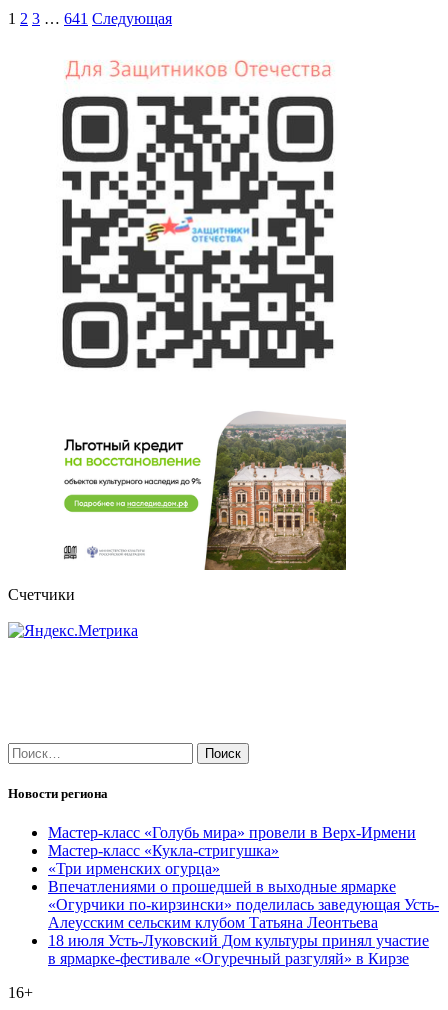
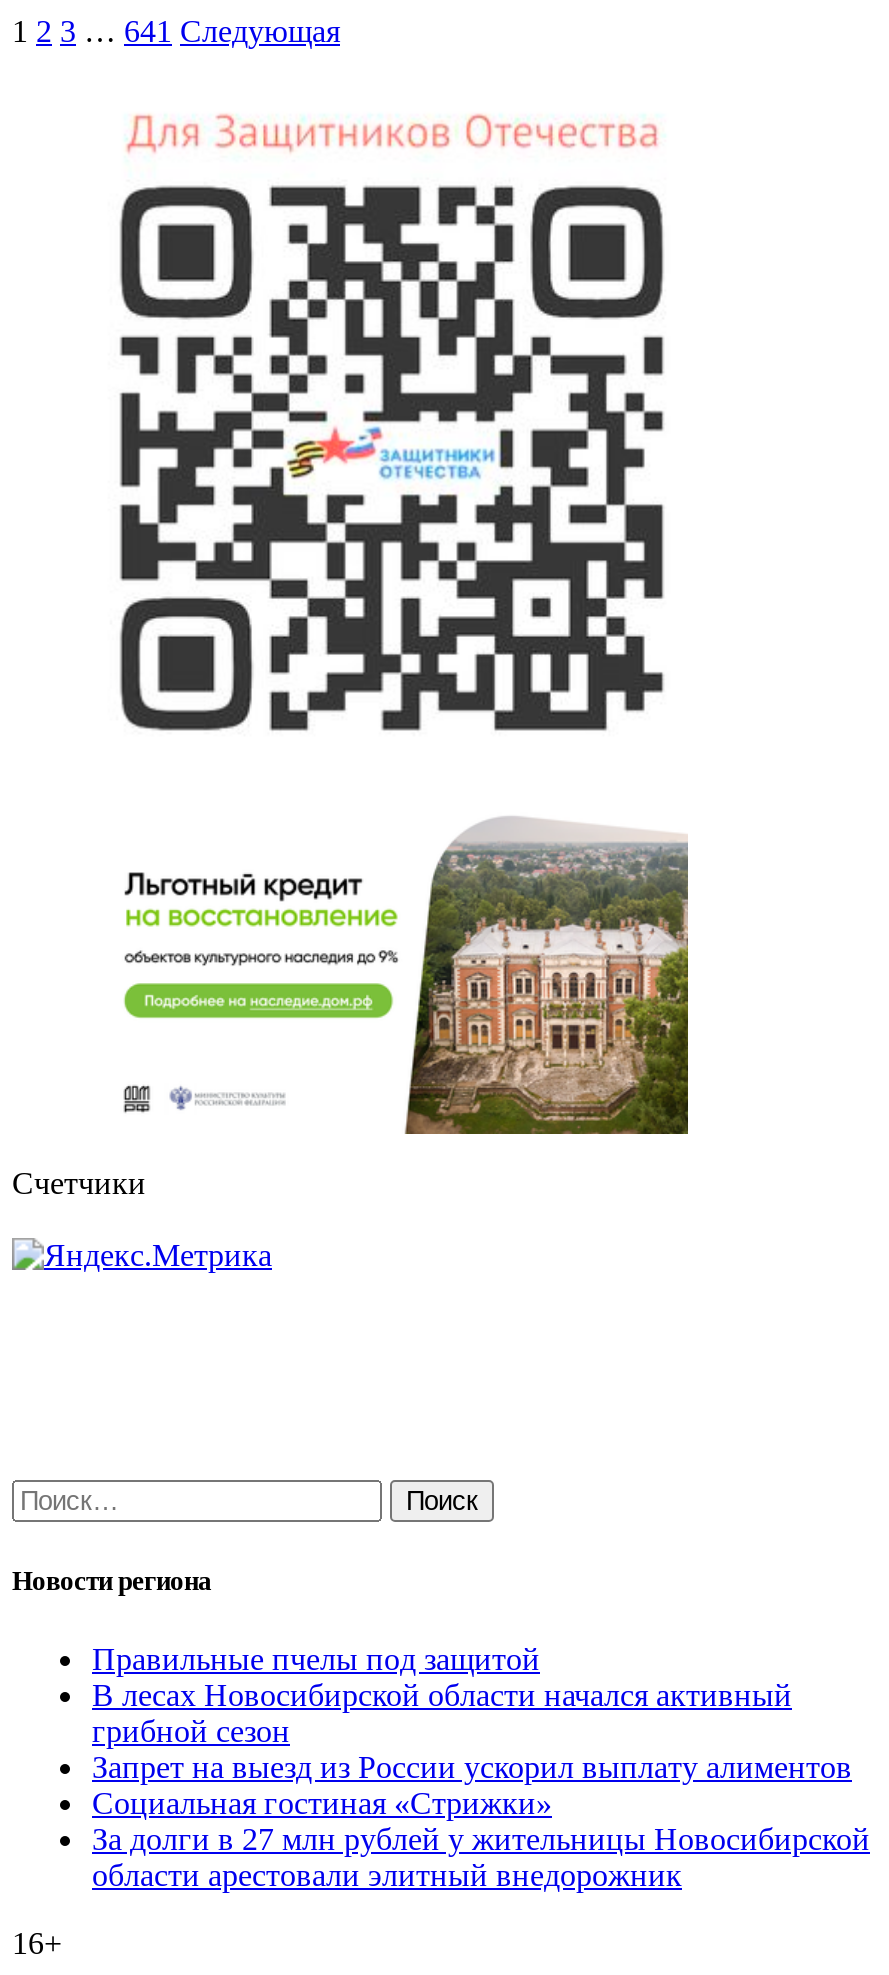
- Мастер-класс «Голубь мира» провели в Верх-Ирмени
- Мастер-класс «Кукла-стригушка»
- «Три ирменских огурца»
- Впечатлениями о прошедшей в выходные ярмарке
- «Огурчики по-кирзински» поделилась заведующая Усть-
- Алеусским сельским клубом Татьяна Леонтьева
- 18 июля Усть-Луковский Дом культуры принял участие
- в ярмарке-фестивале «Огуречный разгуляй» в Кирзе
+ Правильные пчелы под защитой
+ В лесах Новосибирской области начался активный
+ грибной сезон
+ Запрет на выезд из России ускорил выплату алиментов
+ Социальная гостиная «Стрижки»
+ За долги в 27 млн рублей у жительницы Новосибирской
+ области арестовали элитный внедорожник
